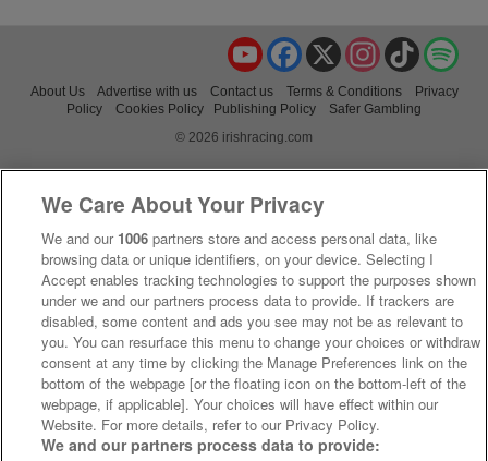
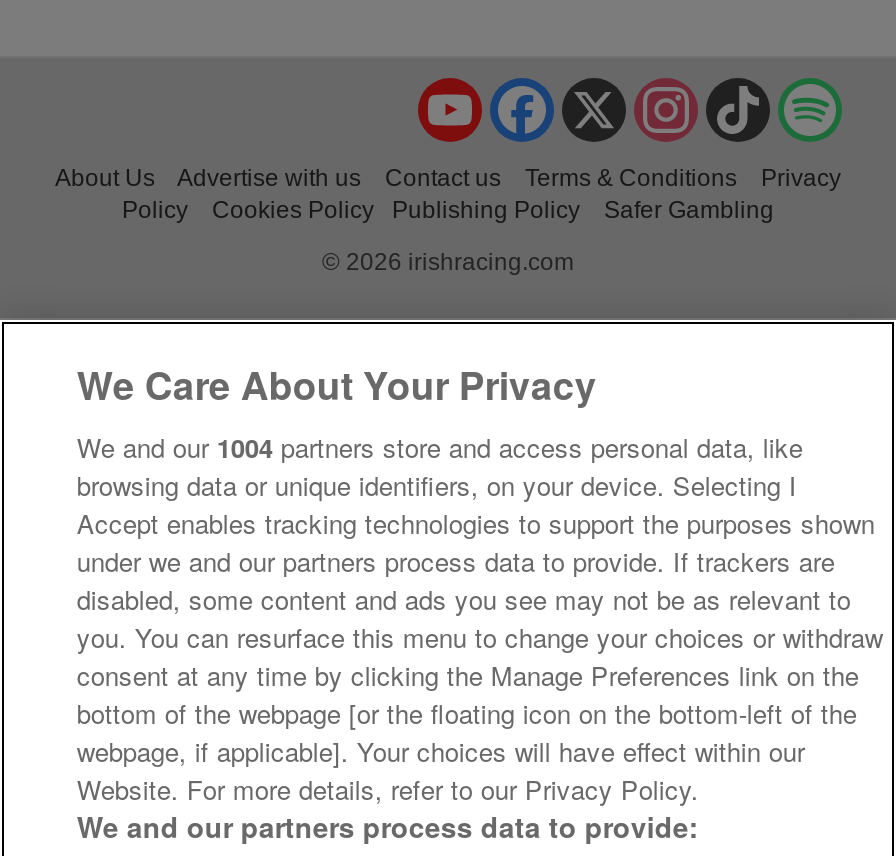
- We and our 1006 partners store and access personal data, like
+ We and our 1004 partners store and access personal data, like
